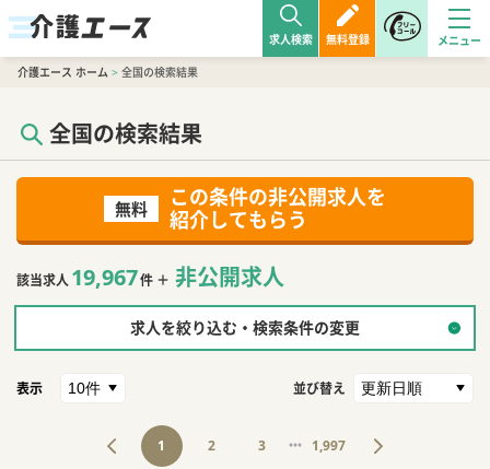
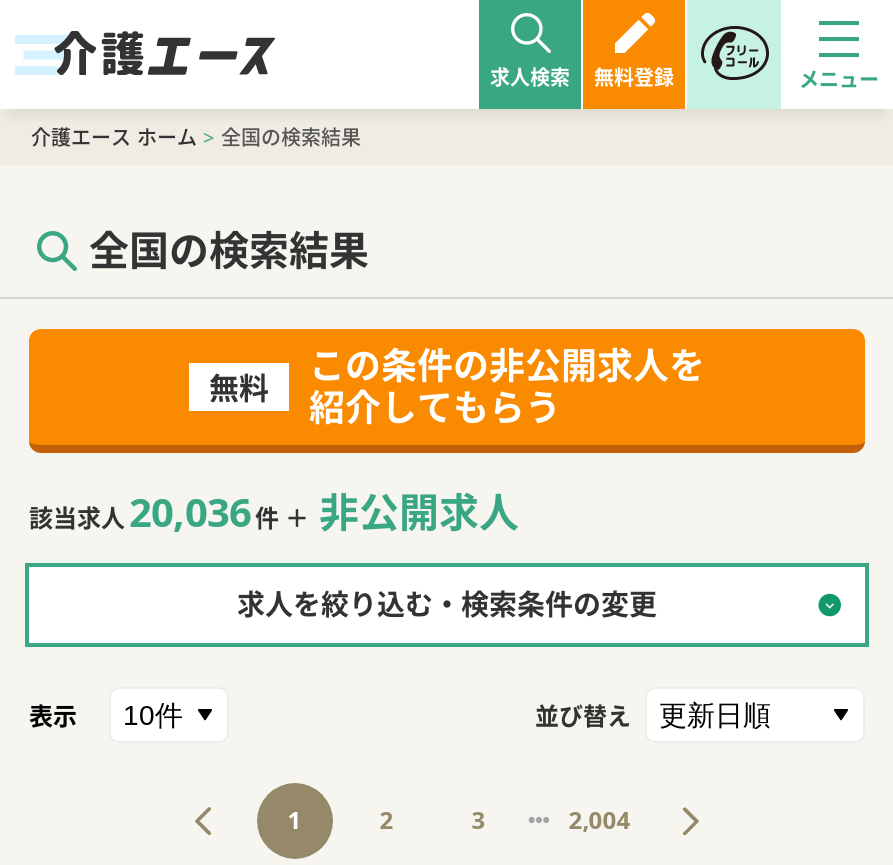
- 該当求人 19,967 件 ＋ 非公開求人
+ 該当求人 20,036 件 ＋ 非公開求人

- 1,997
+ 2,004
